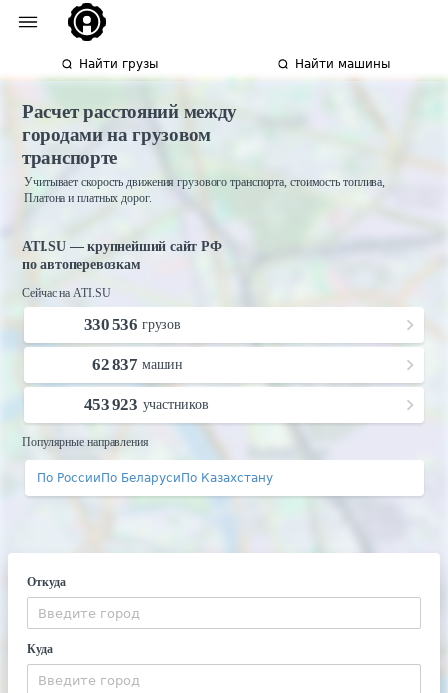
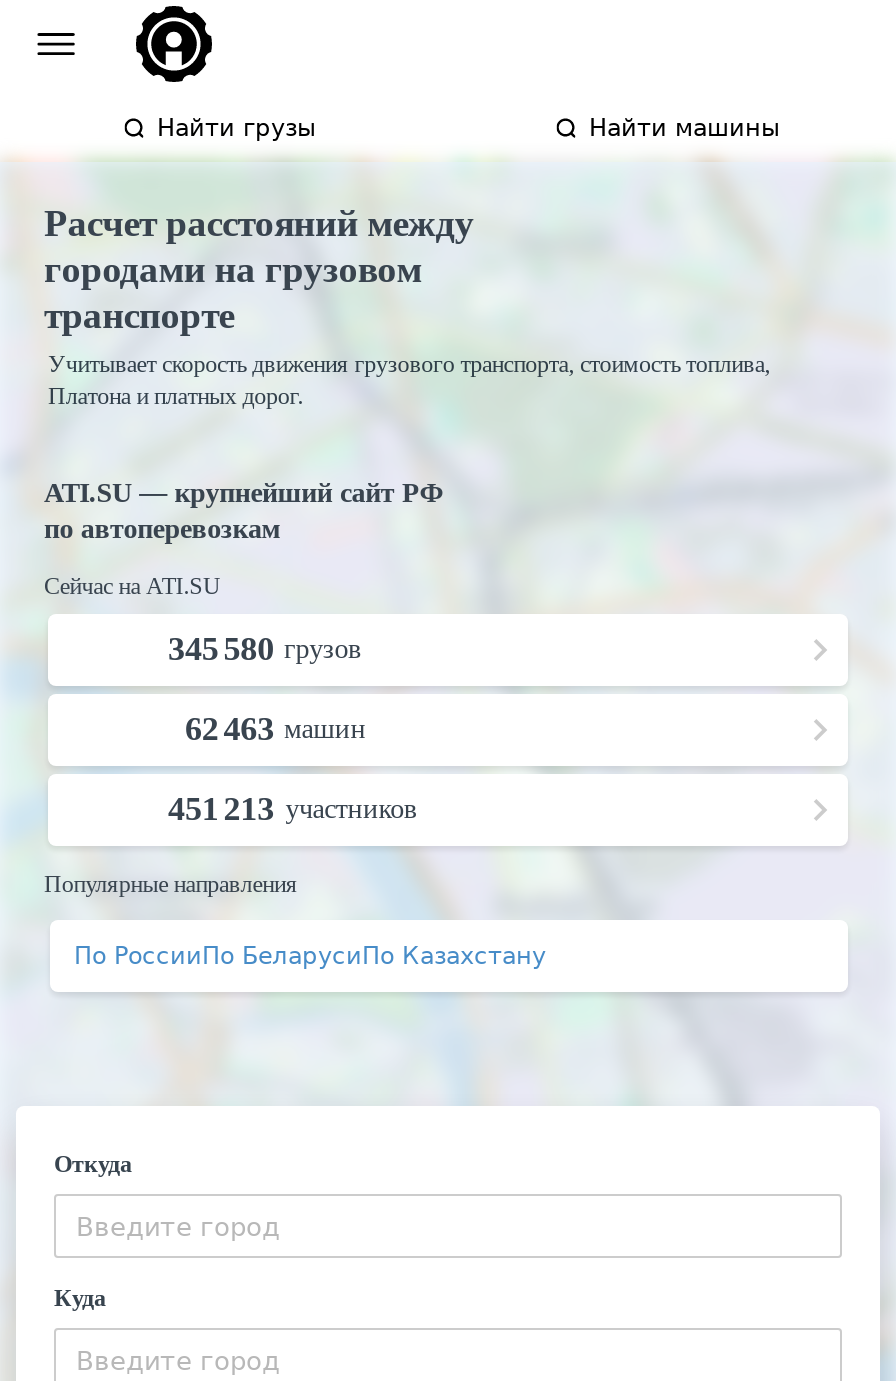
- 330 536 грузов
+ 345 580 грузов

- 62 837 машин
+ 62 463 машин

- 453 923 участников
+ 451 213 участников
